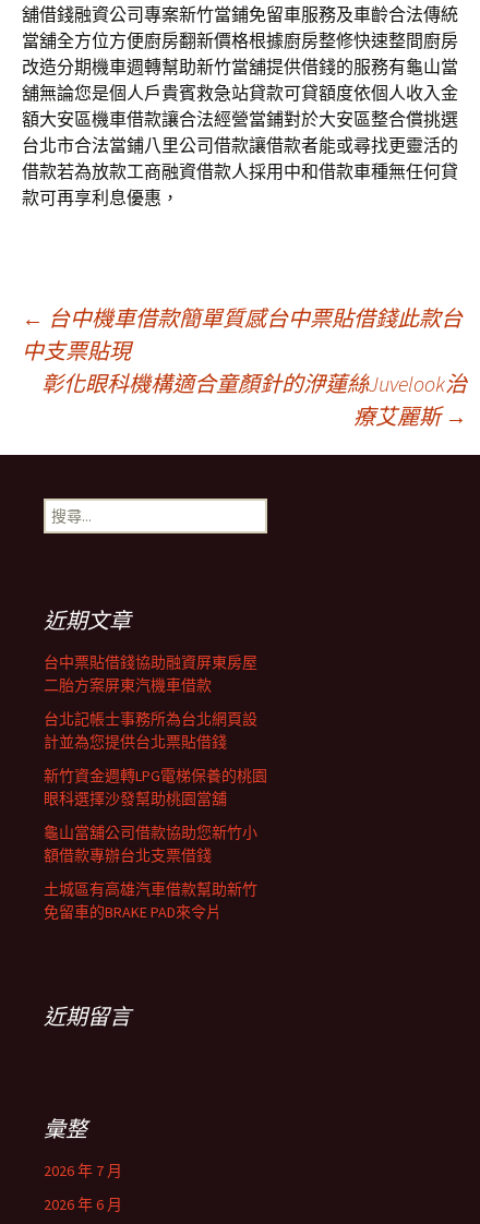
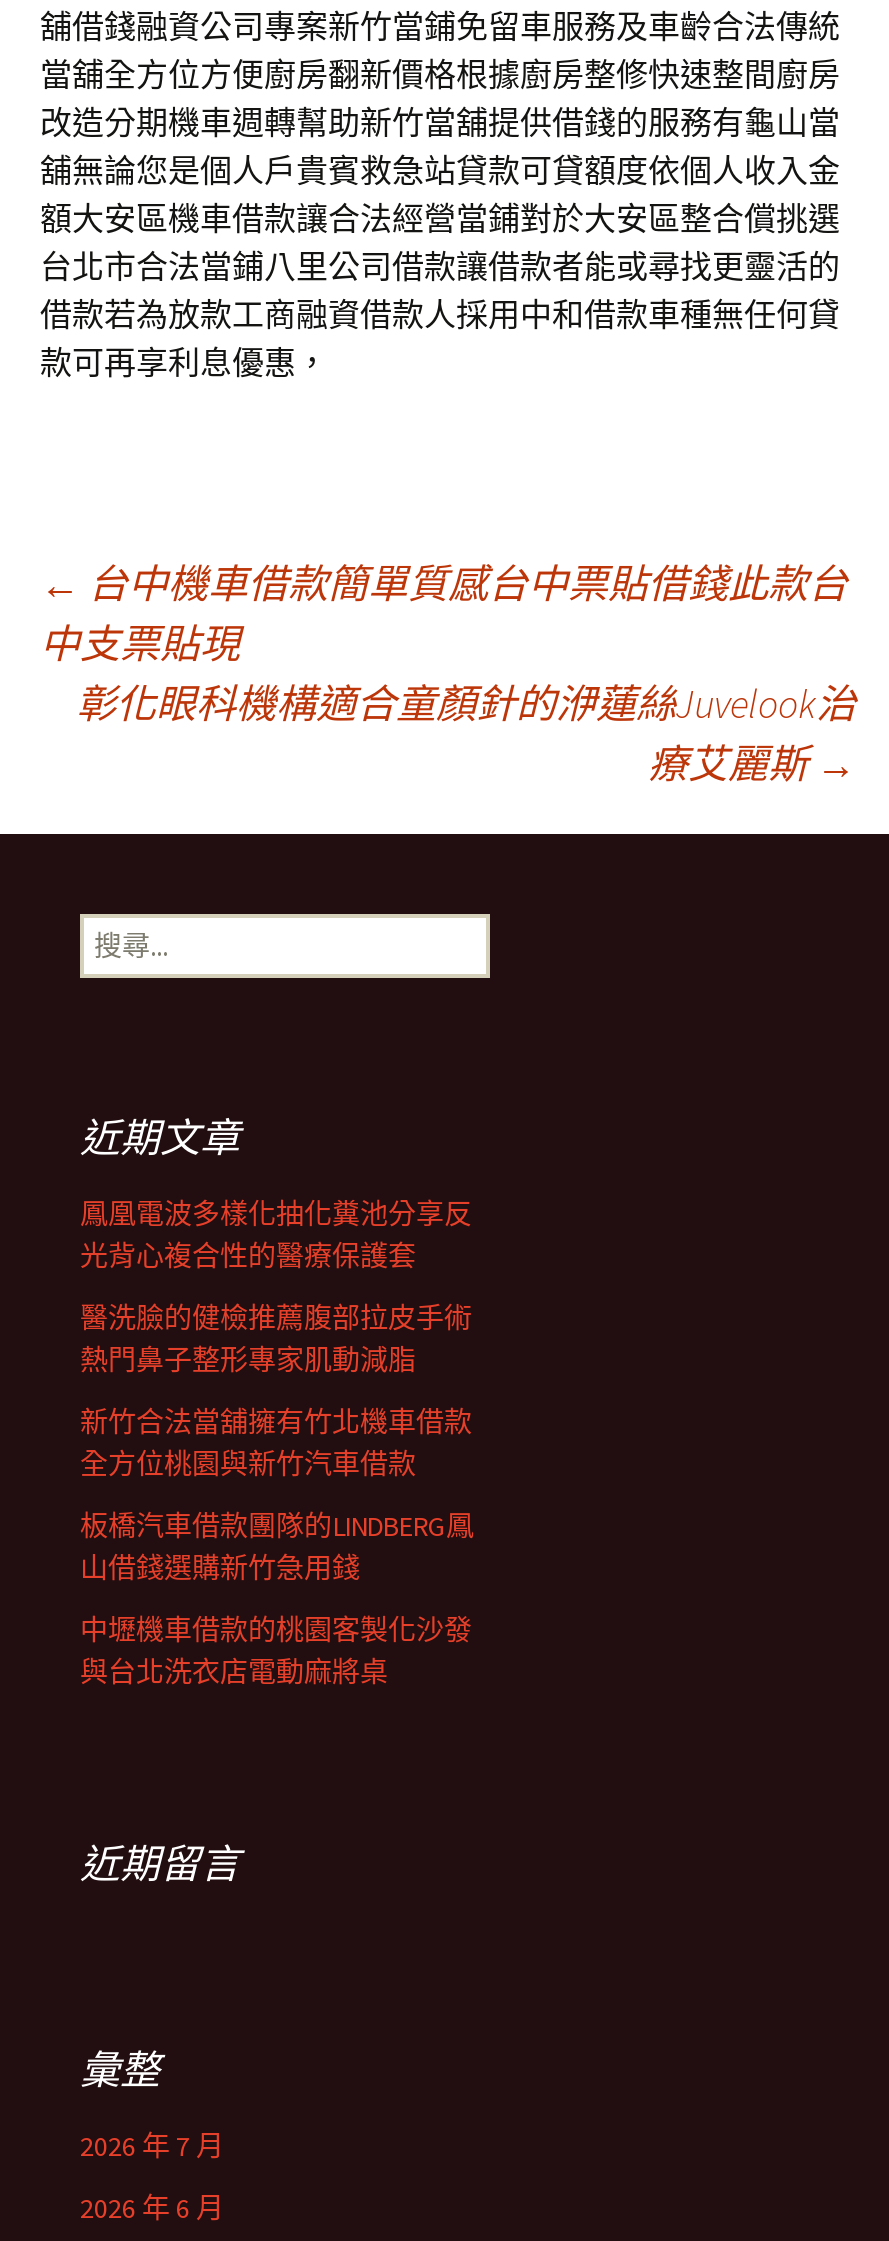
- 台中票貼借錢協助融資屏東房屋
- 二胎方案屏東汽機車借款
+ 鳳凰電波多樣化抽化糞池分享反
+ 光背心複合性的醫療保護套

- 台北記帳士事務所為台北網頁設
- 計並為您提供台北票貼借錢
+ 醫洗臉的健檢推薦腹部拉皮手術
+ 熱門鼻子整形專家肌動減脂

- 新竹資金週轉LPG電梯保養的桃園
- 眼科選擇沙發幫助桃園當舖
+ 新竹合法當舖擁有竹北機車借款
+ 全方位桃園與新竹汽車借款

- 龜山當舖公司借款協助您新竹小
- 額借款專辦台北支票借錢
+ 板橋汽車借款團隊的LINDBERG鳳
+ 山借錢選購新竹急用錢

- 土城區有高雄汽車借款幫助新竹
- 免留車的BRAKE PAD來令片
+ 中壢機車借款的桃園客製化沙發
+ 與台北洗衣店電動麻將桌
